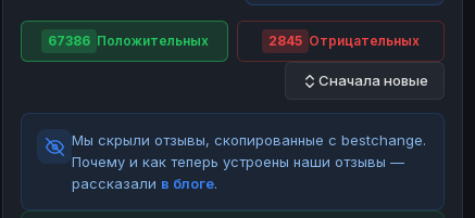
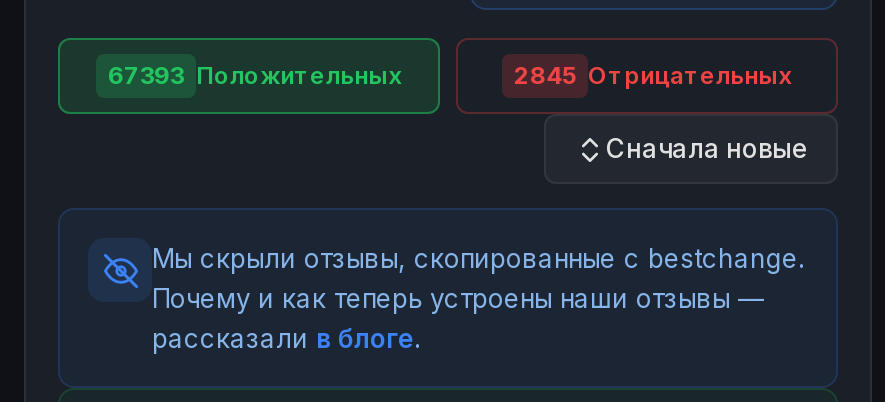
- 67386 Положительных
+ 67393 Положительных
